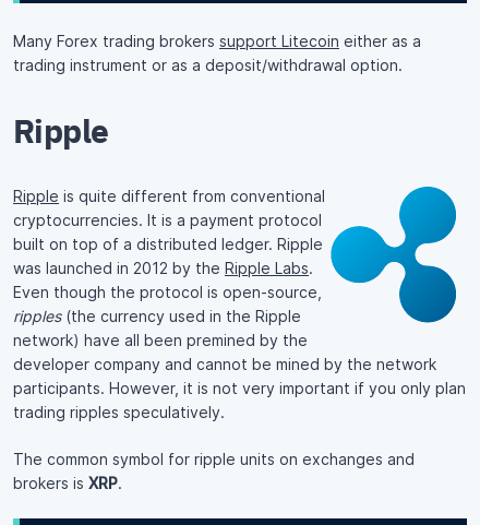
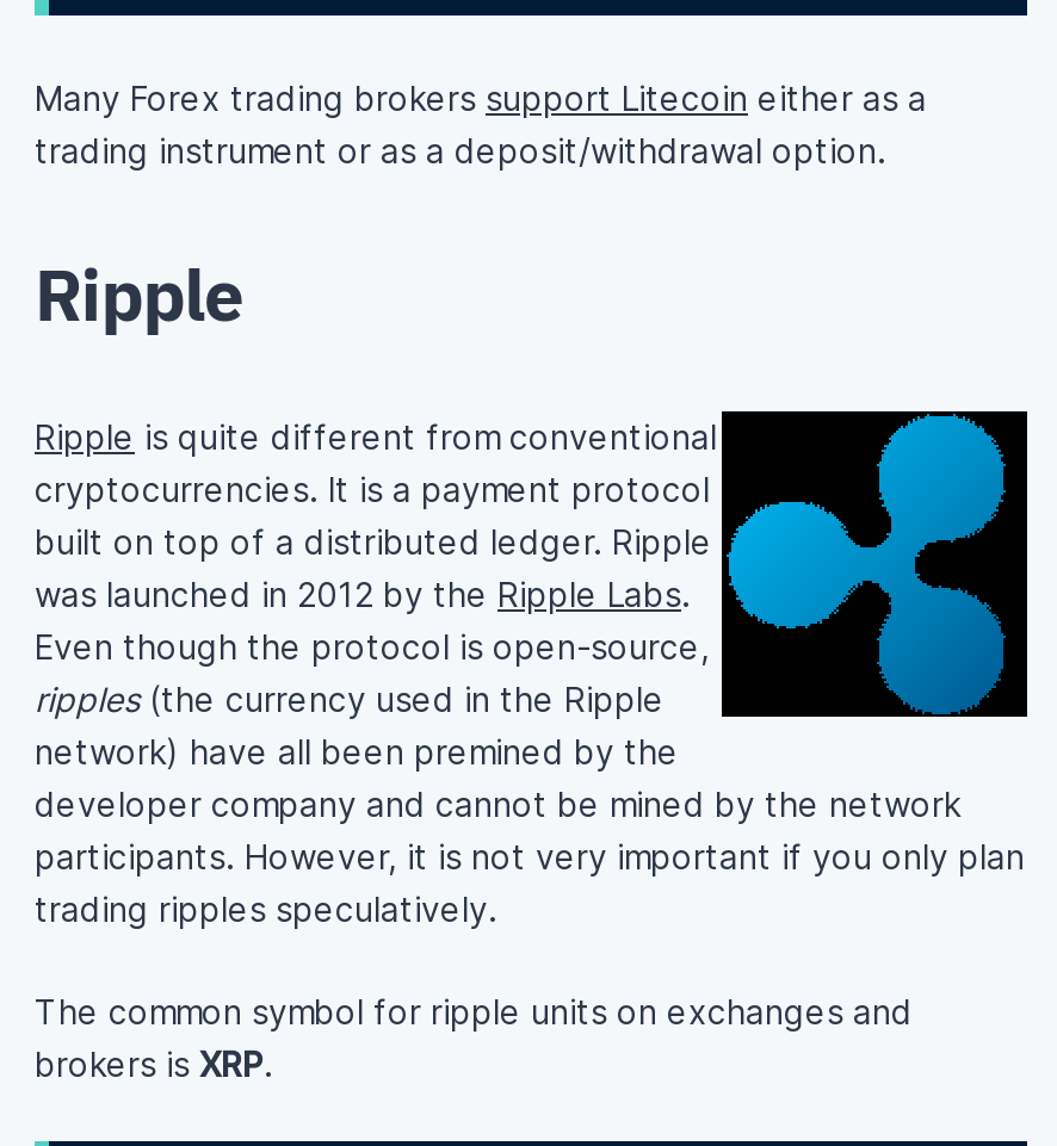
- [image]
+ [image]
